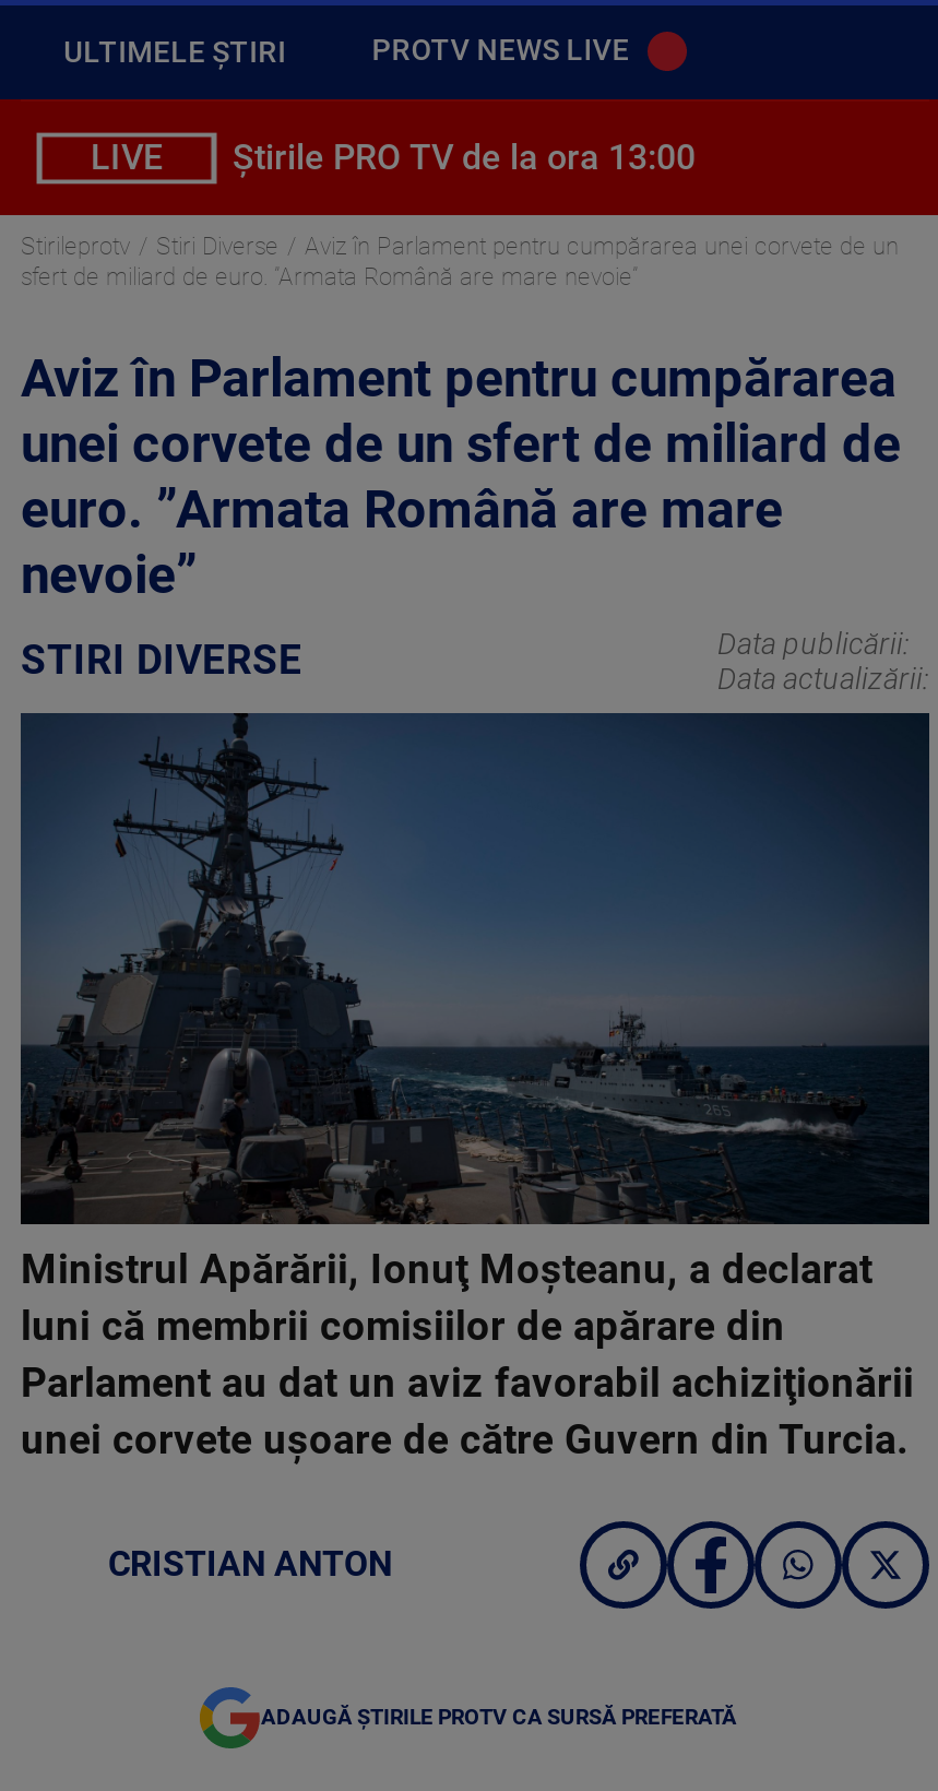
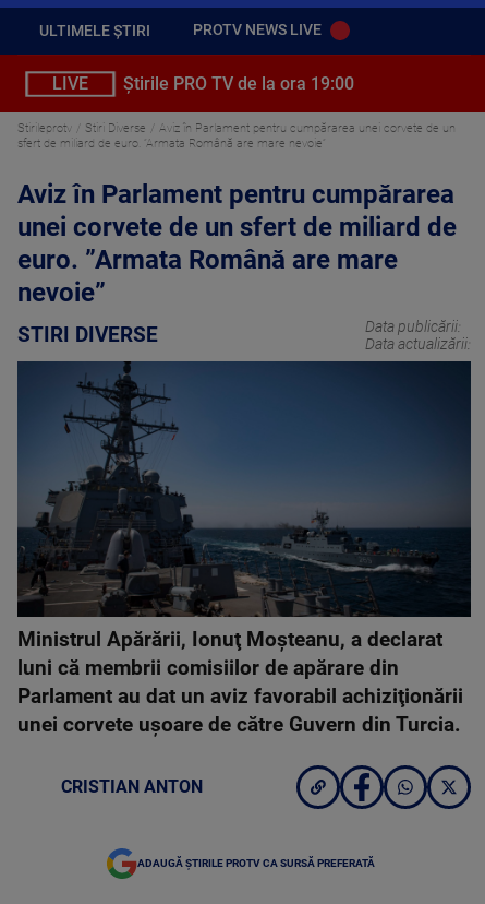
- Știrile PRO TV de la ora 13:00
+ Știrile PRO TV de la ora 19:00
